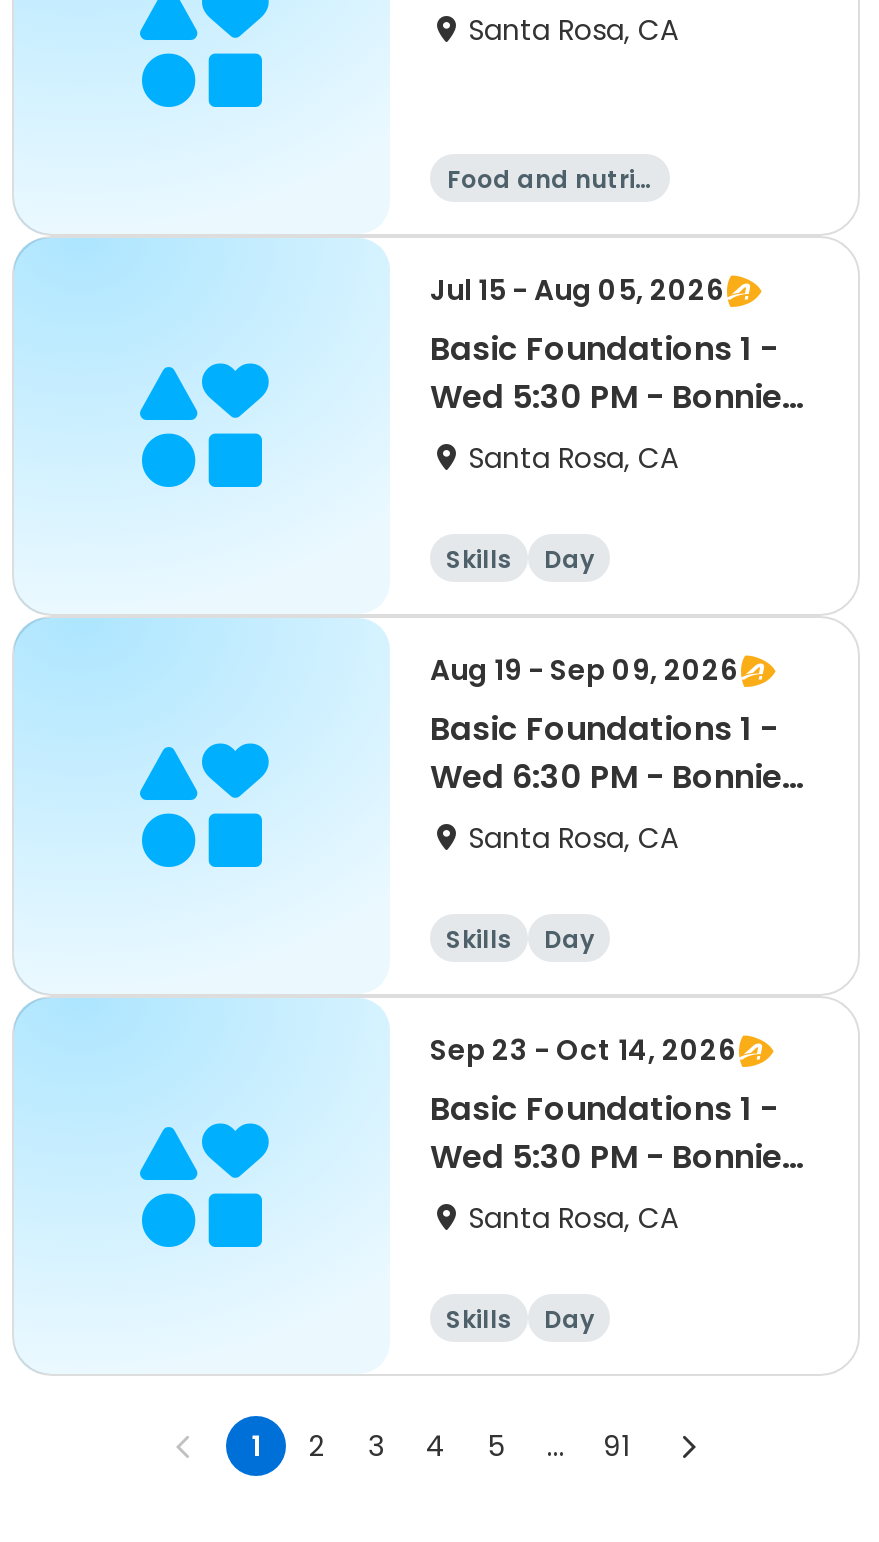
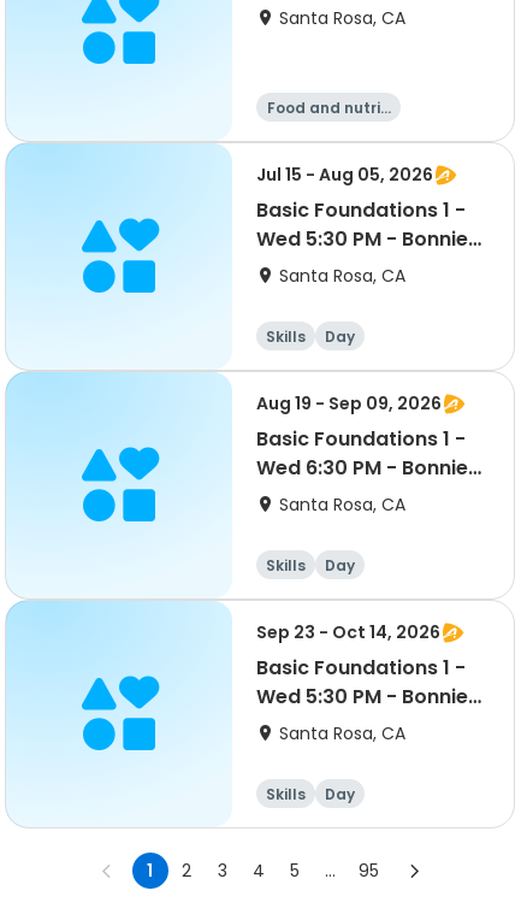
- 91
+ 95
